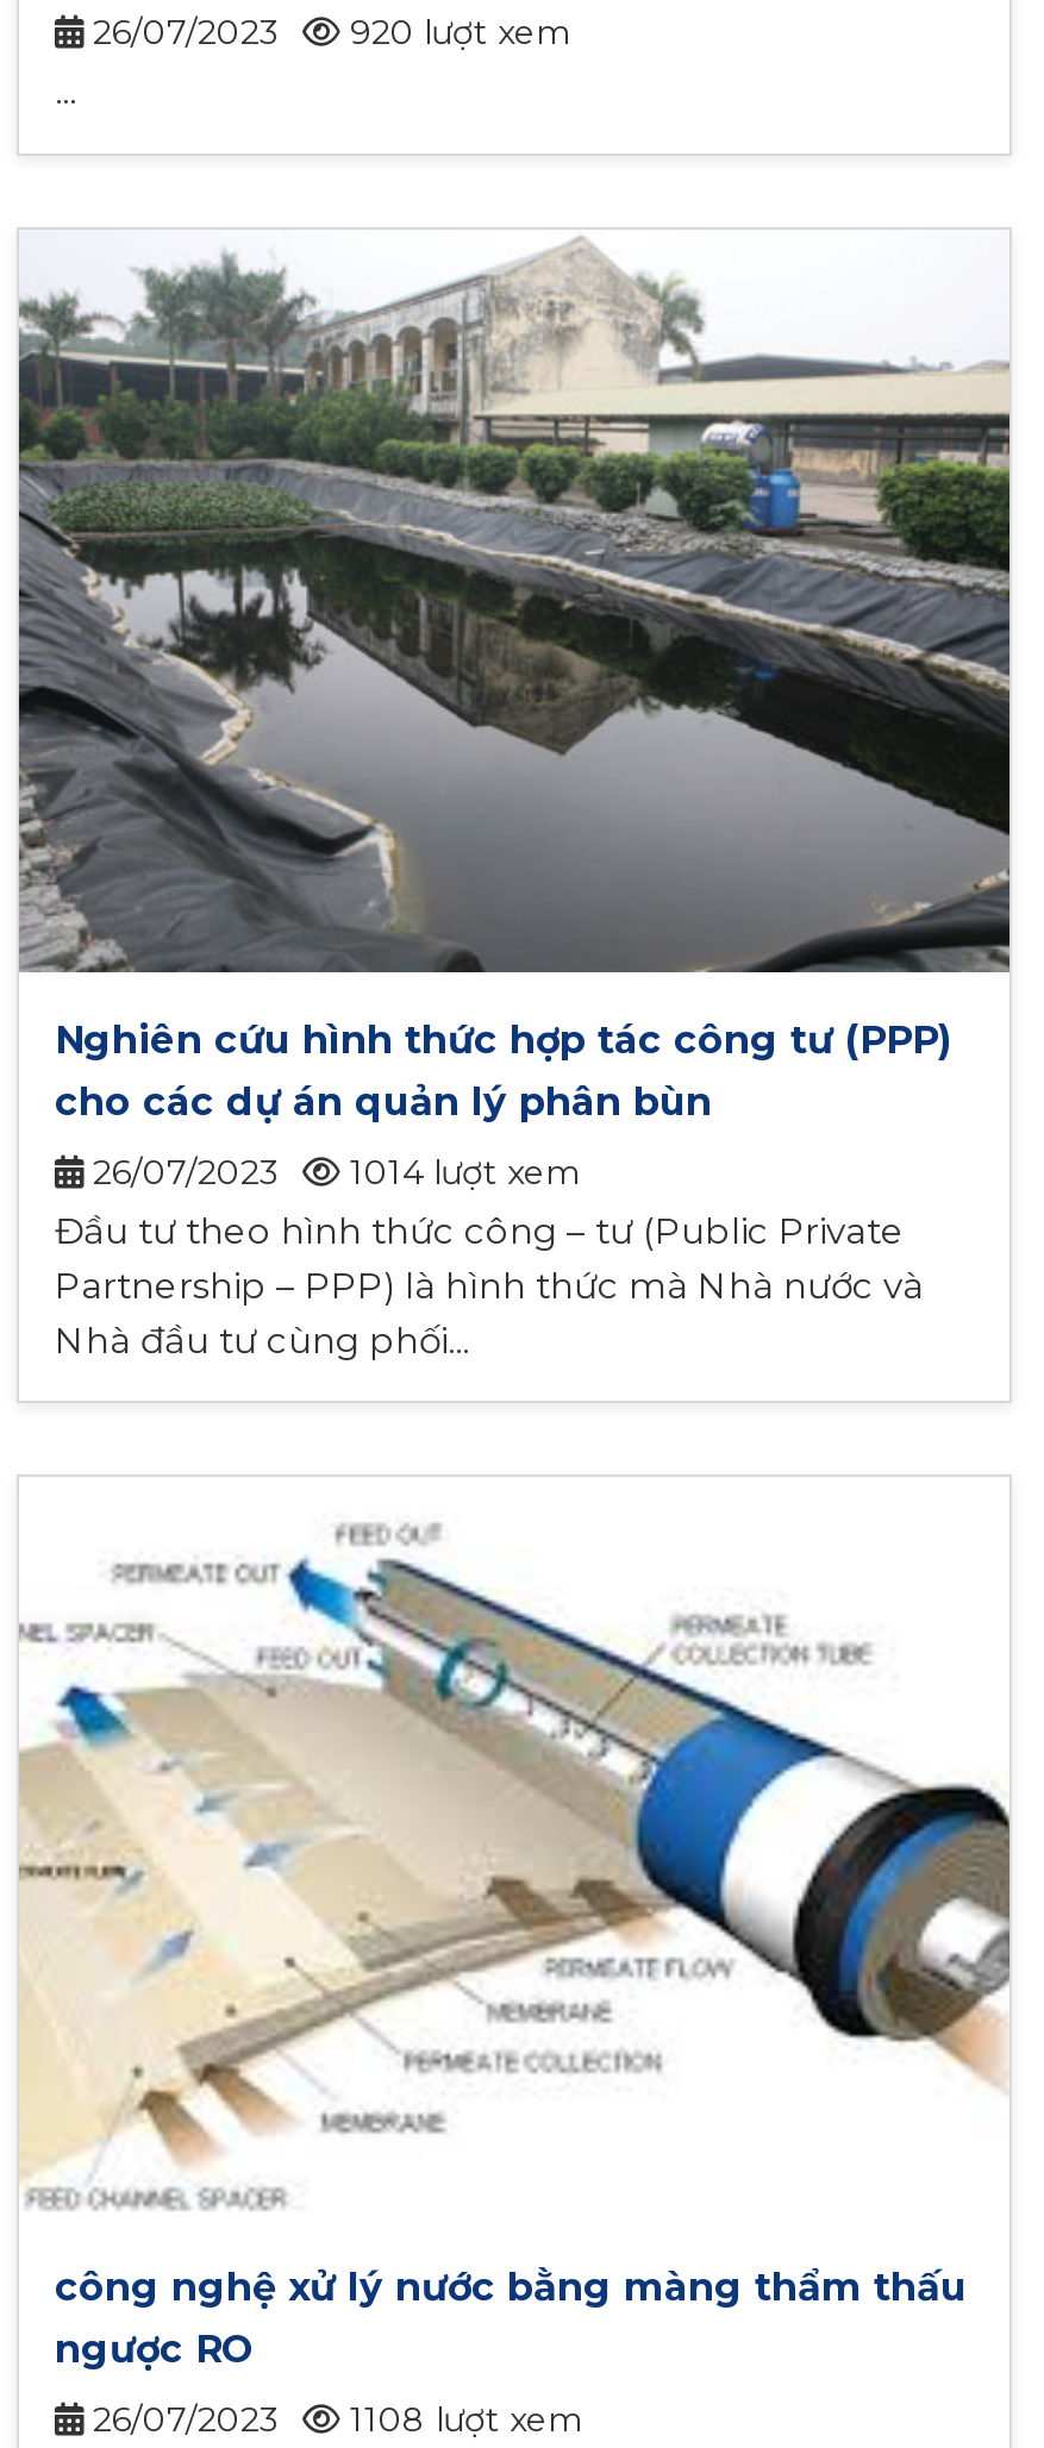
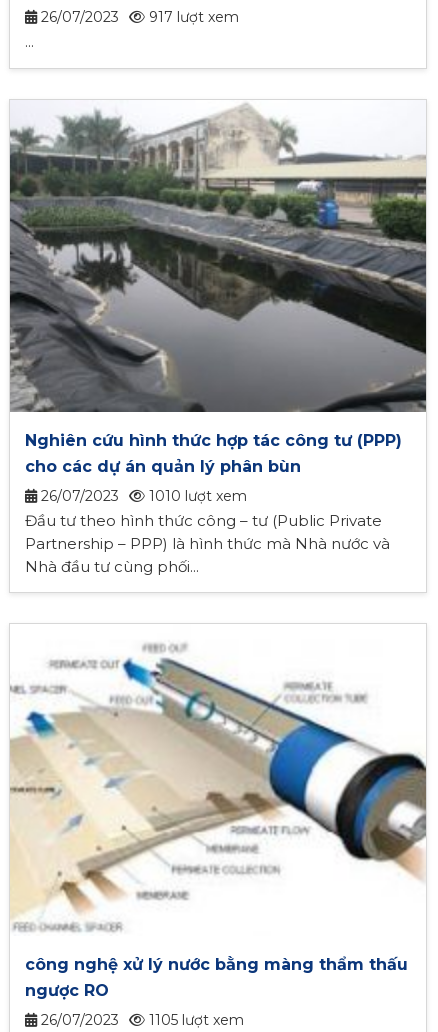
- 26/07/2023 920 lượt xem
+ 26/07/2023 917 lượt xem

- 26/07/2023 1014 lượt xem
+ 26/07/2023 1010 lượt xem

- 26/07/2023 1108 lượt xem
+ 26/07/2023 1105 lượt xem
